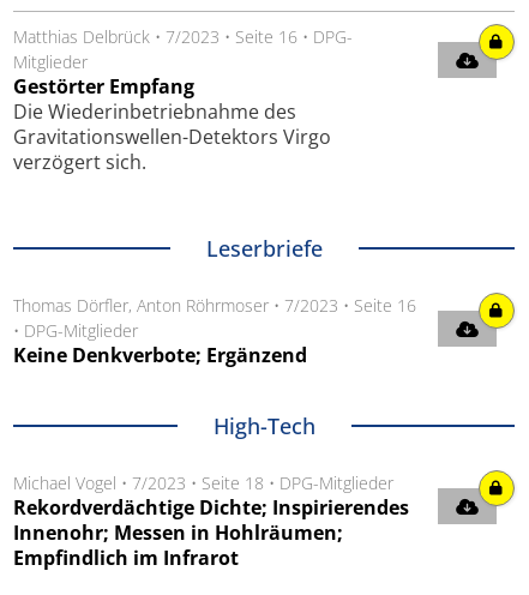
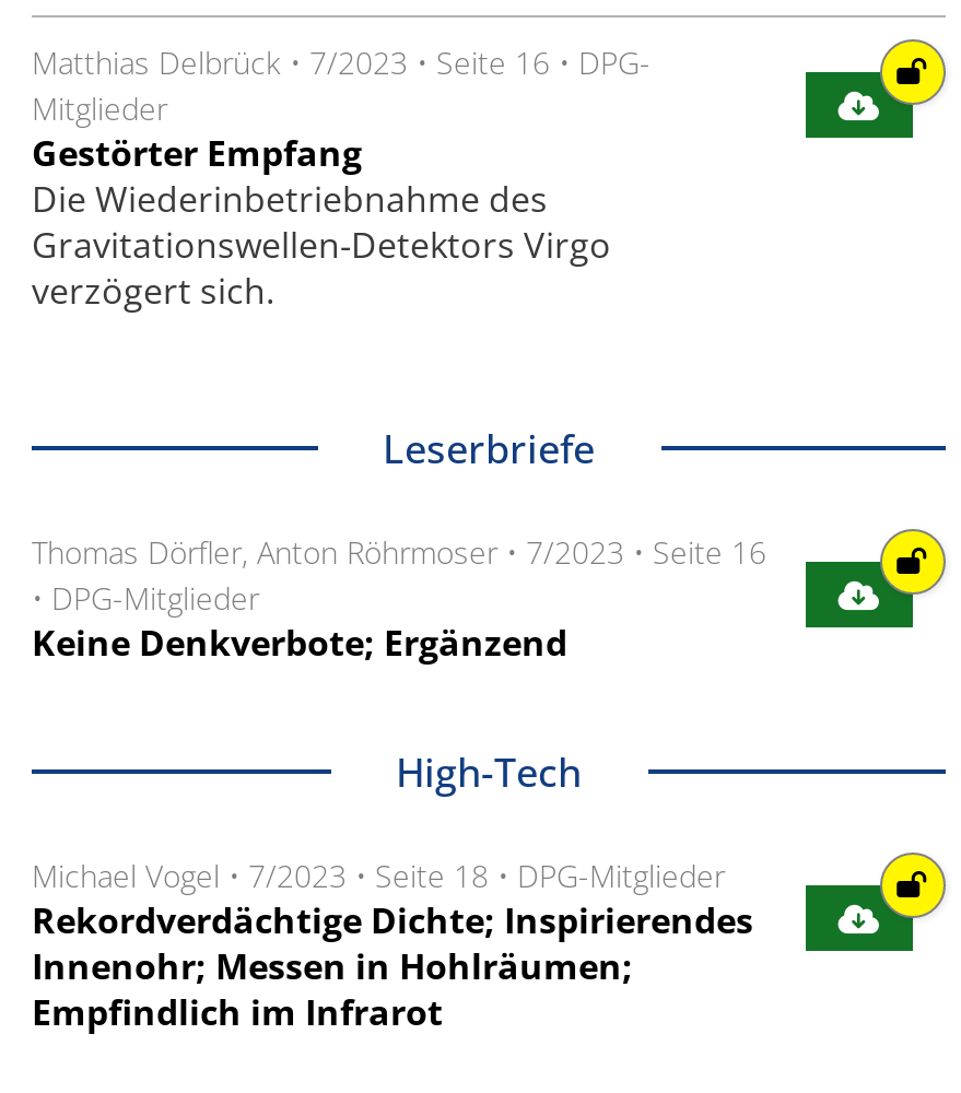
- [image]
+ [image]

- [image]
+ [image]

- [image]
+ [image]
